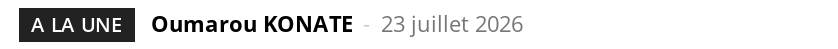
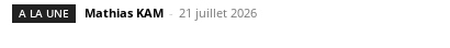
- Oumarou KONATE - 23 juillet 2026
+ Mathias KAM - 21 juillet 2026
